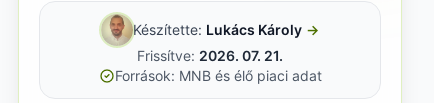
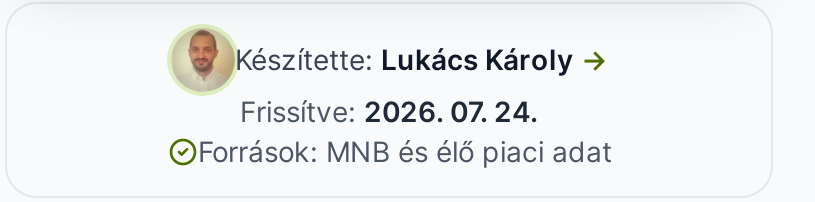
- Frissítve: 2026. 07. 21.
+ Frissítve: 2026. 07. 24.
